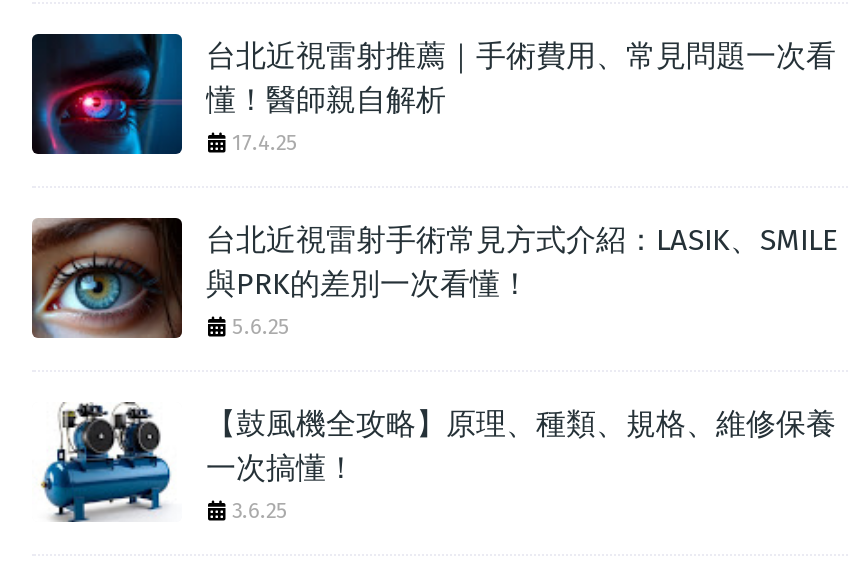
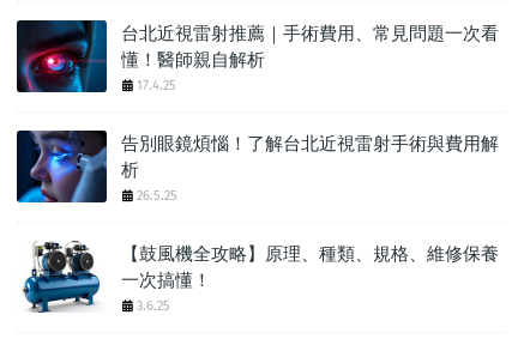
- [image]
- 台北近視雷射手術常見方式介紹：LASIK、SMILE
- 與PRK的差別一次看懂！
- 5.6.25
+ [image]
+ 告別眼鏡煩惱！了解台北近視雷射手術與費用解
+ 析
+ 26.5.25
